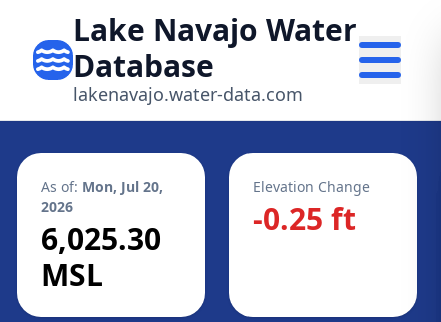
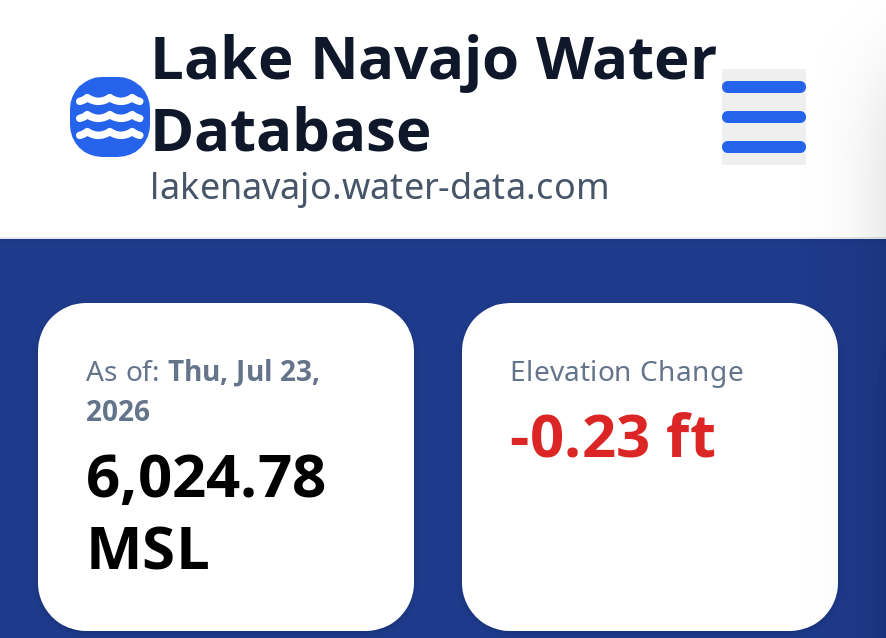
- As of: Mon, Jul 20,
+ As of: Thu, Jul 23,

- -0.25 ft
+ -0.23 ft

- 6,025.30
+ 6,024.78
